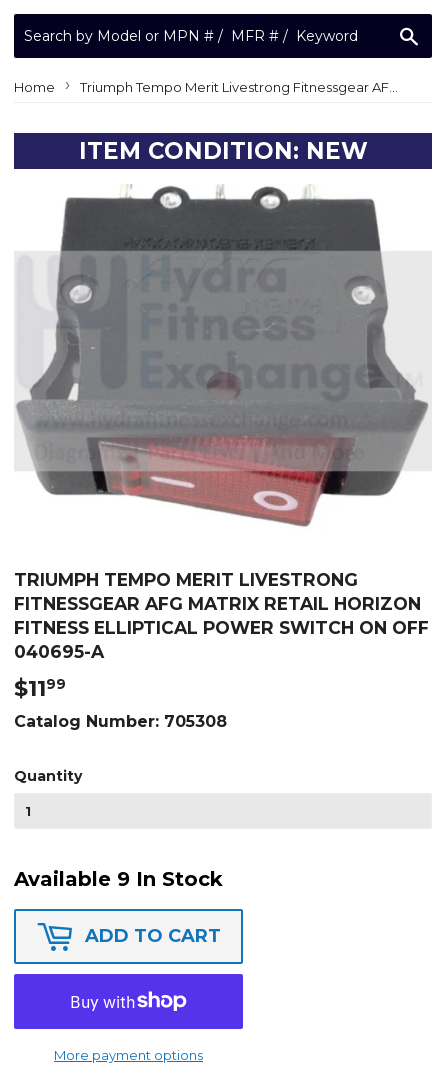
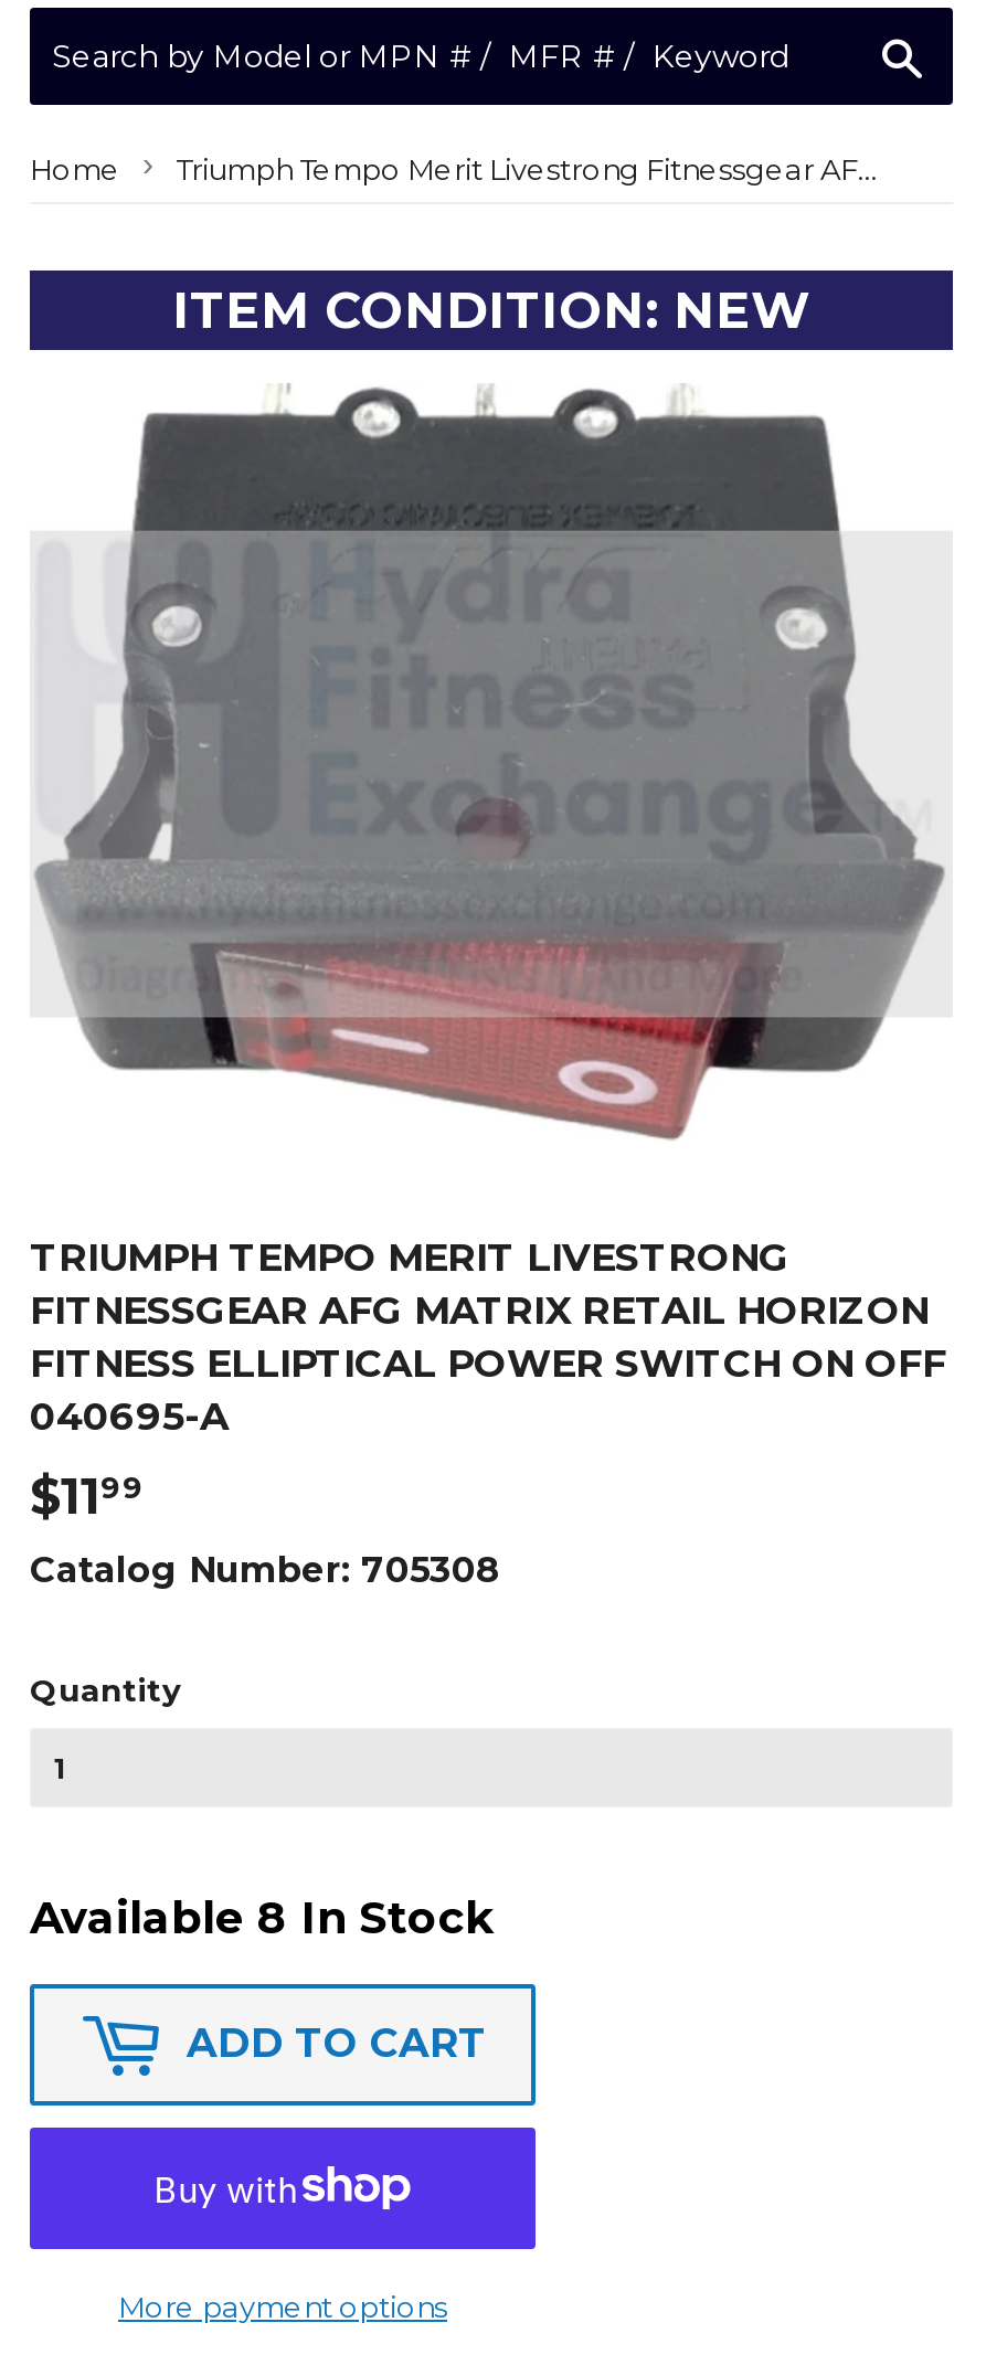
- Available 9 In Stock
+ Available 8 In Stock
